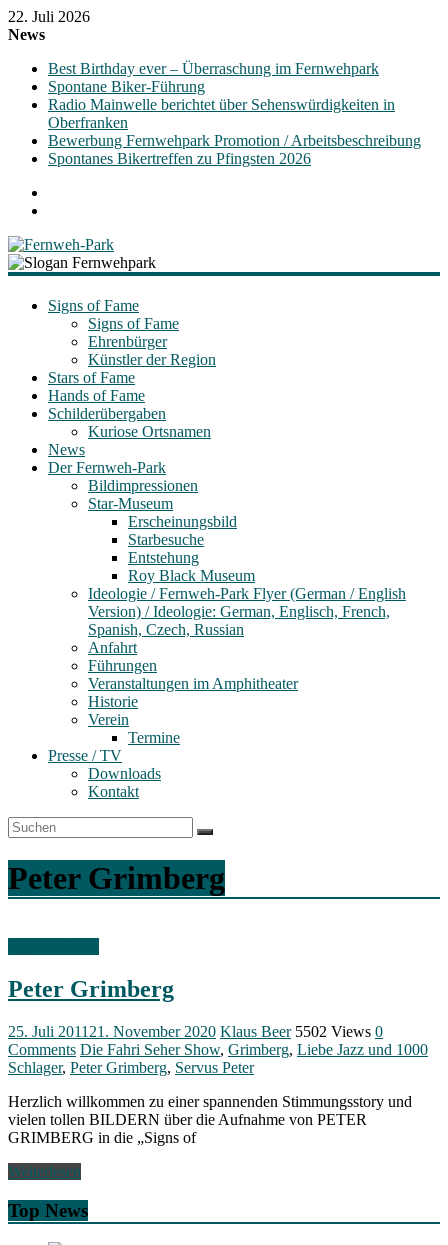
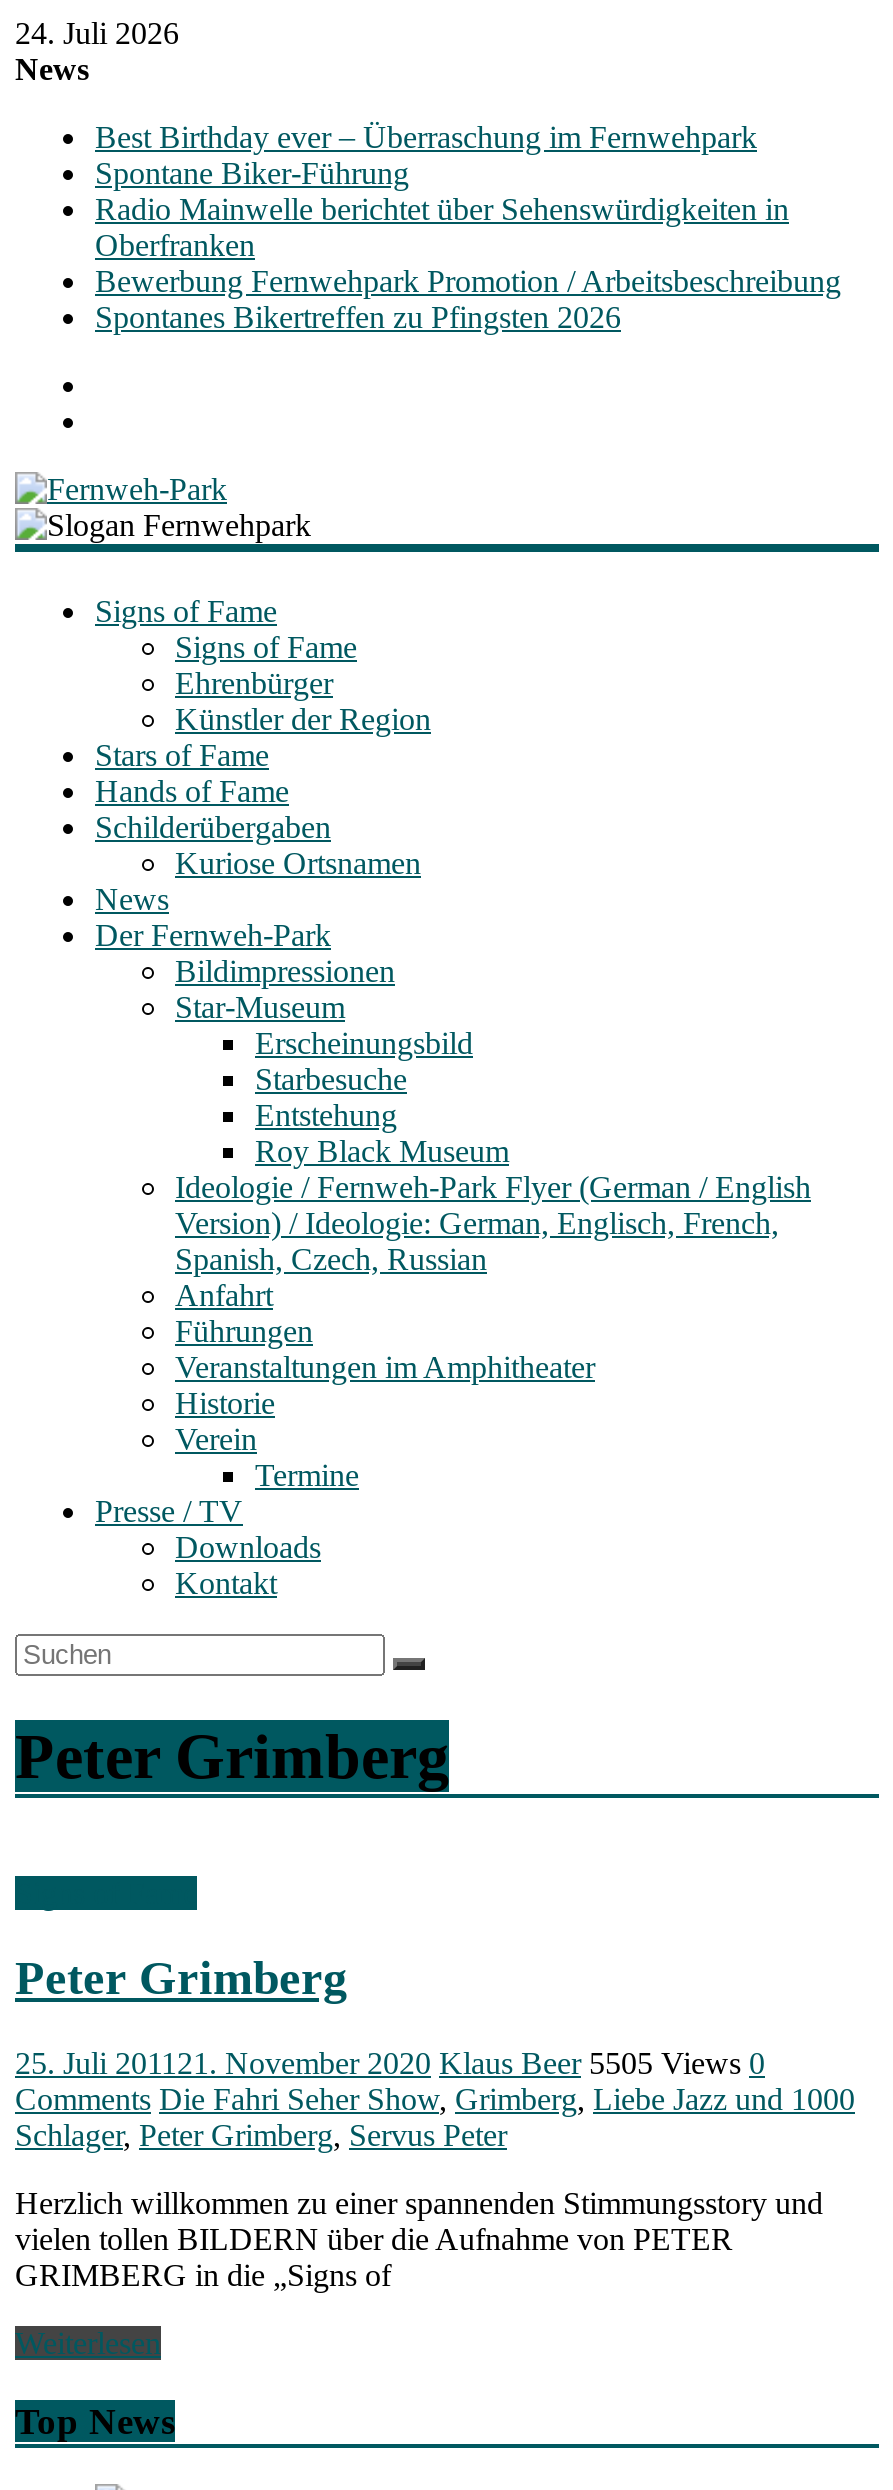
- 22. Juli 2026
+ 24. Juli 2026

- 25. Juli 2011 21. November 2020 Klaus Beer 5502 Views 0
+ 25. Juli 2011 21. November 2020 Klaus Beer 5505 Views 0
